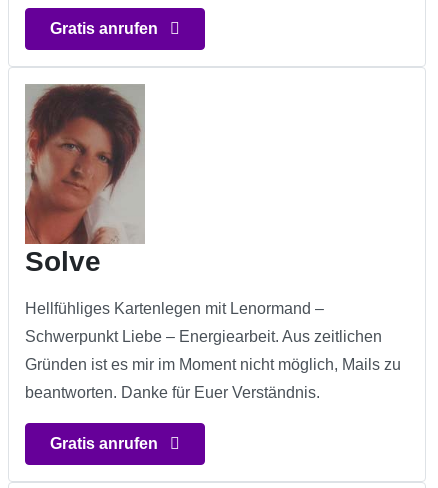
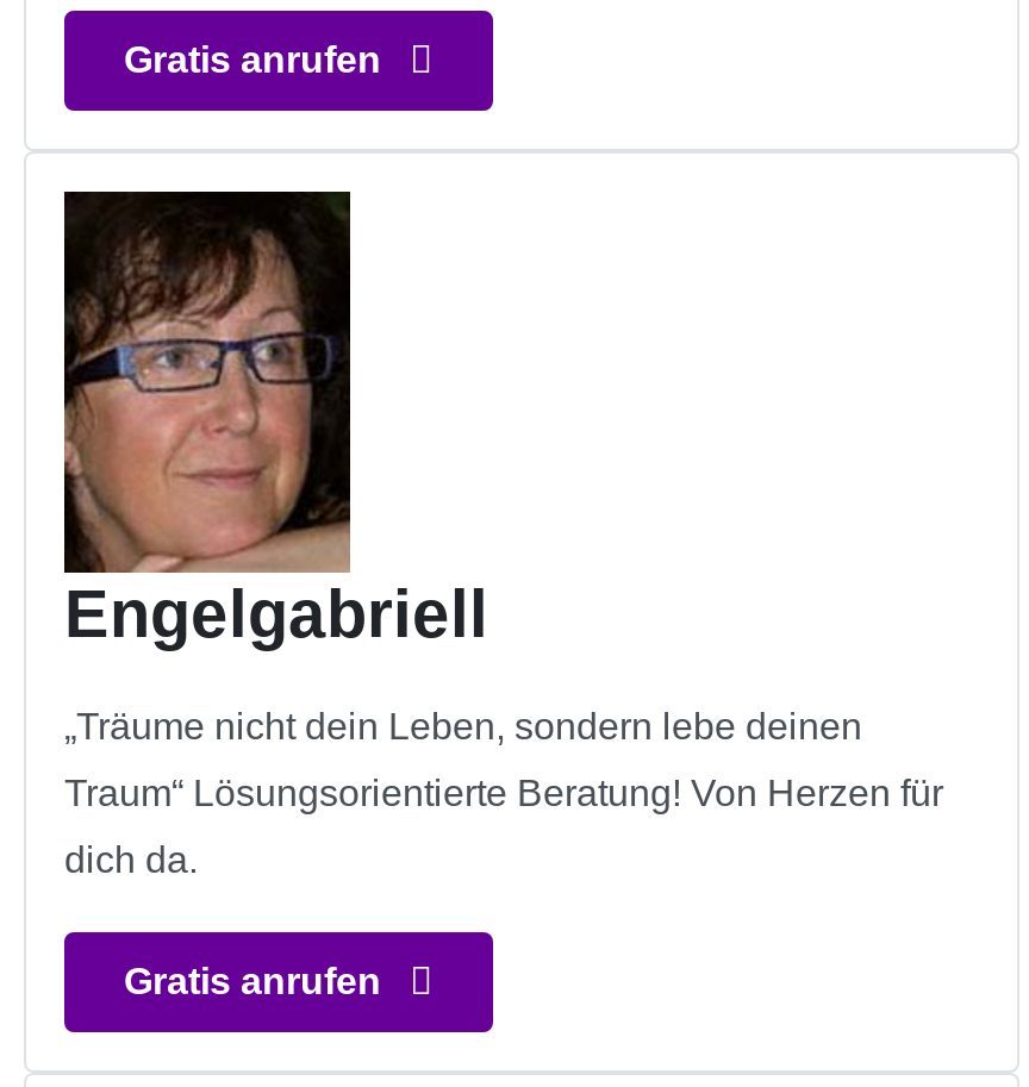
- [image]
- Solve
- Hellfühliges Kartenlegen mit Lenormand –
- Schwerpunkt Liebe – Energiearbeit. Aus zeitlichen
- Gründen ist es mir im Moment nicht möglich, Mails zu
- beantworten. Danke für Euer Verständnis.
+ [image]
+ Engelgabriell
+ „Träume nicht dein Leben, sondern lebe deinen
+ Traum“ Lösungsorientierte Beratung! Von Herzen für
+ dich da.
